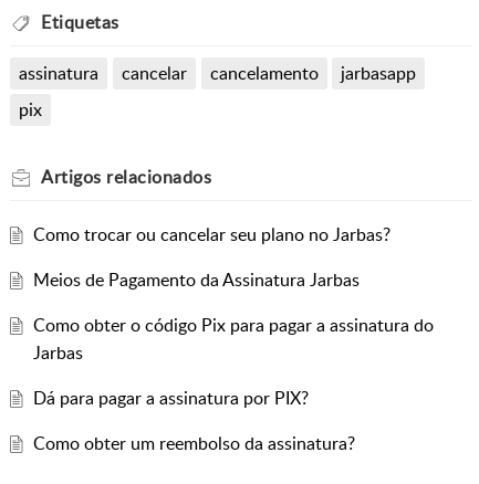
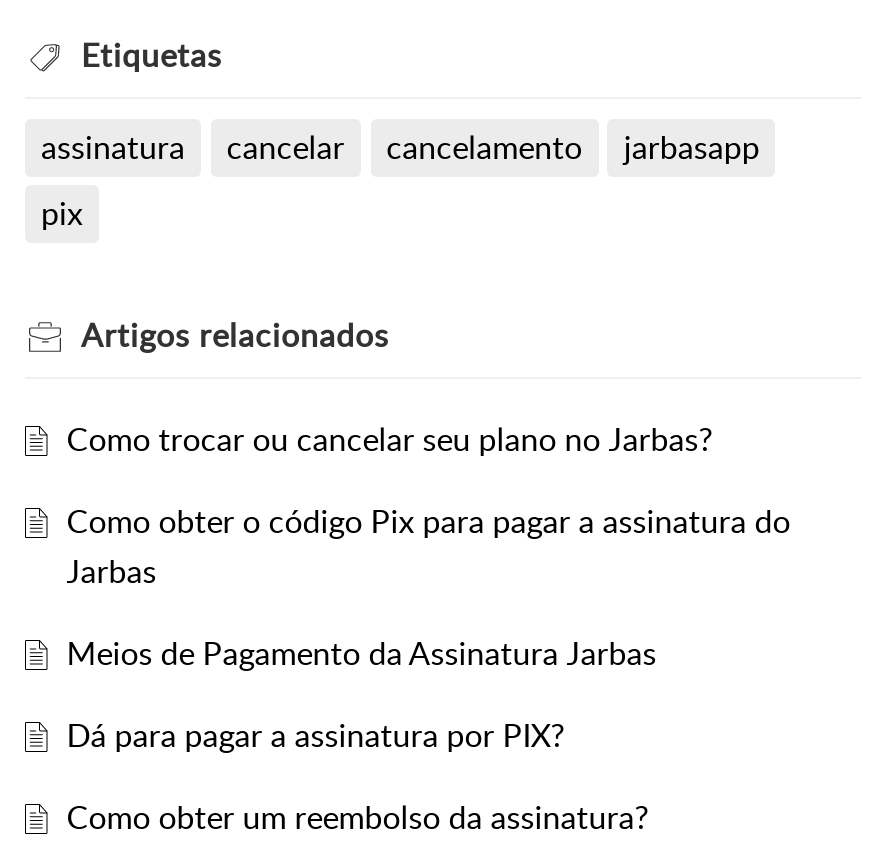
moved down: Meios de Pagamento da Assinatura Jarbas

moved up: Como obter o código Pix para pagar a assinatura do | Jarbas
